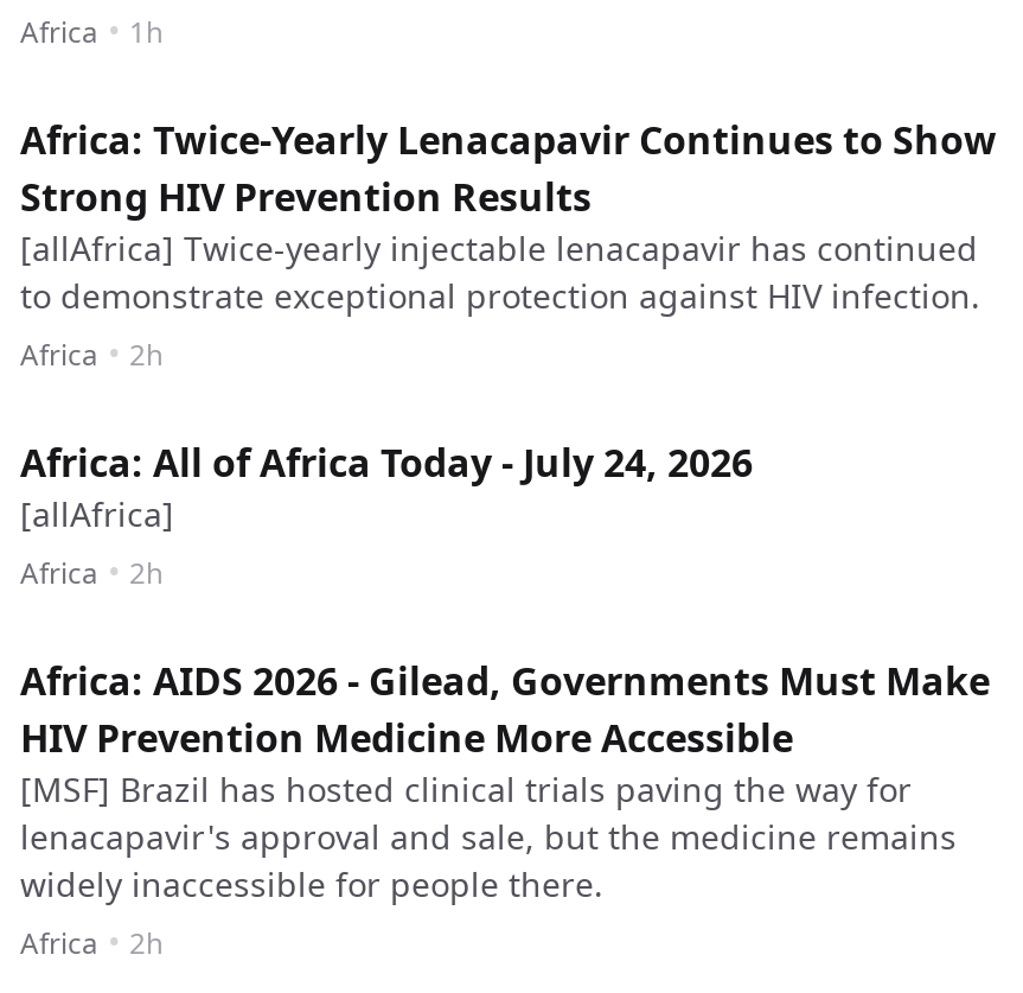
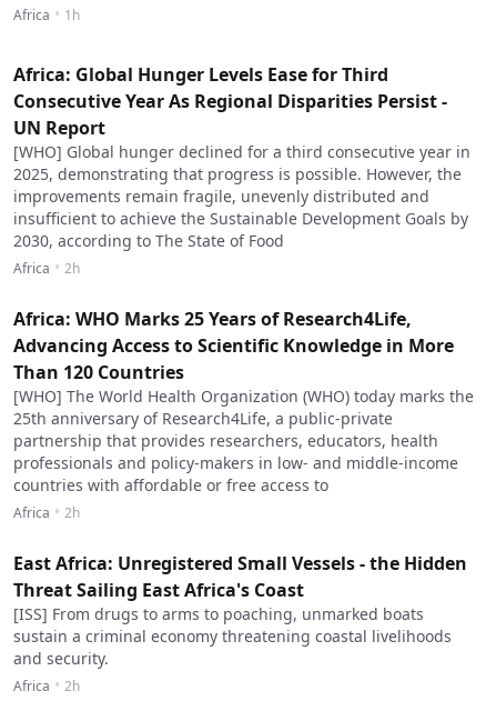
- Africa: Twice-Yearly Lenacapavir Continues to Show
- Strong HIV Prevention Results
- [allAfrica] Twice-yearly injectable lenacapavir has continued
- to demonstrate exceptional protection against HIV infection.
+ Africa: Global Hunger Levels Ease for Third
+ Consecutive Year As Regional Disparities Persist -
+ UN Report
+ [WHO] Global hunger declined for a third consecutive year in
+ 2025, demonstrating that progress is possible. However, the
+ improvements remain fragile, unevenly distributed and
+ insufficient to achieve the Sustainable Development Goals by
+ 2030, according to The State of Food

- Africa: All of Africa Today - July 24, 2026
- [allAfrica]
+ Africa: WHO Marks 25 Years of Research4Life,
+ Advancing Access to Scientific Knowledge in More
+ Than 120 Countries
+ [WHO] The World Health Organization (WHO) today marks the
+ 25th anniversary of Research4Life, a public-private
+ partnership that provides researchers, educators, health
+ professionals and policy-makers in low- and middle-income
+ countries with affordable or free access to

- Africa: AIDS 2026 - Gilead, Governments Must Make
- HIV Prevention Medicine More Accessible
- [MSF] Brazil has hosted clinical trials paving the way for
- lenacapavir's approval and sale, but the medicine remains
- widely inaccessible for people there.
+ East Africa: Unregistered Small Vessels - the Hidden
+ Threat Sailing East Africa's Coast
+ [ISS] From drugs to arms to poaching, unmarked boats
+ sustain a criminal economy threatening coastal livelihoods
+ and security.
